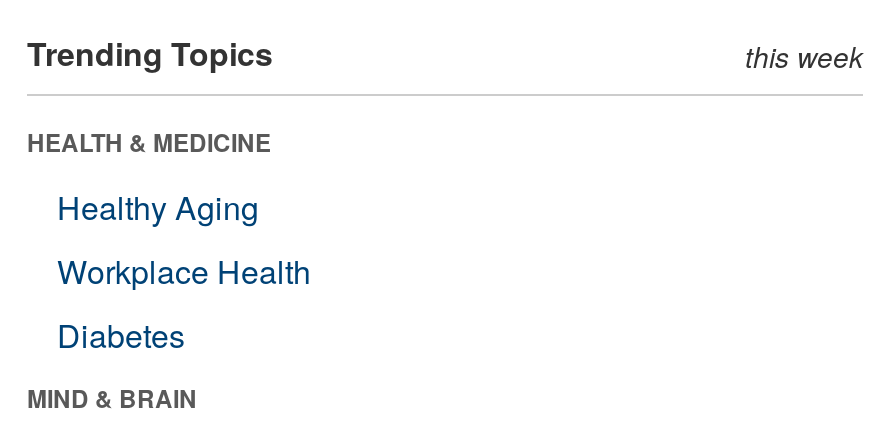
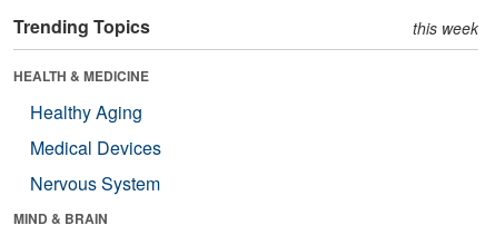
- Workplace Health
- Diabetes
+ Medical Devices
+ Nervous System
